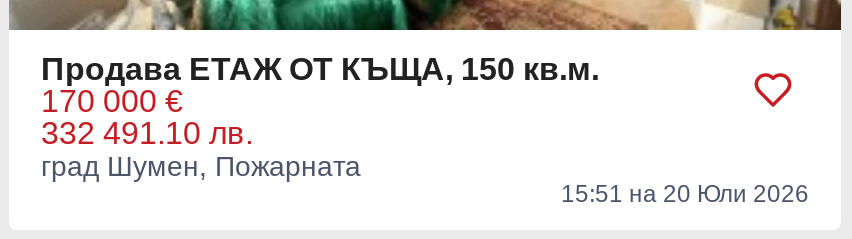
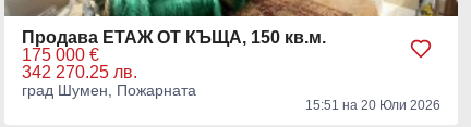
- 170 000 €
+ 175 000 €

- 332 491.10 лв.
+ 342 270.25 лв.
